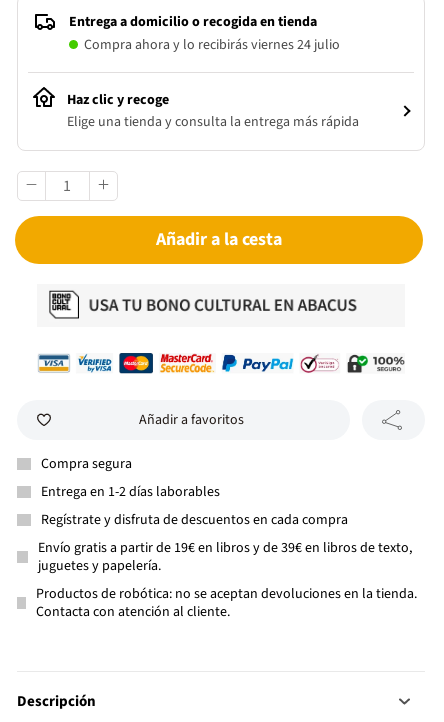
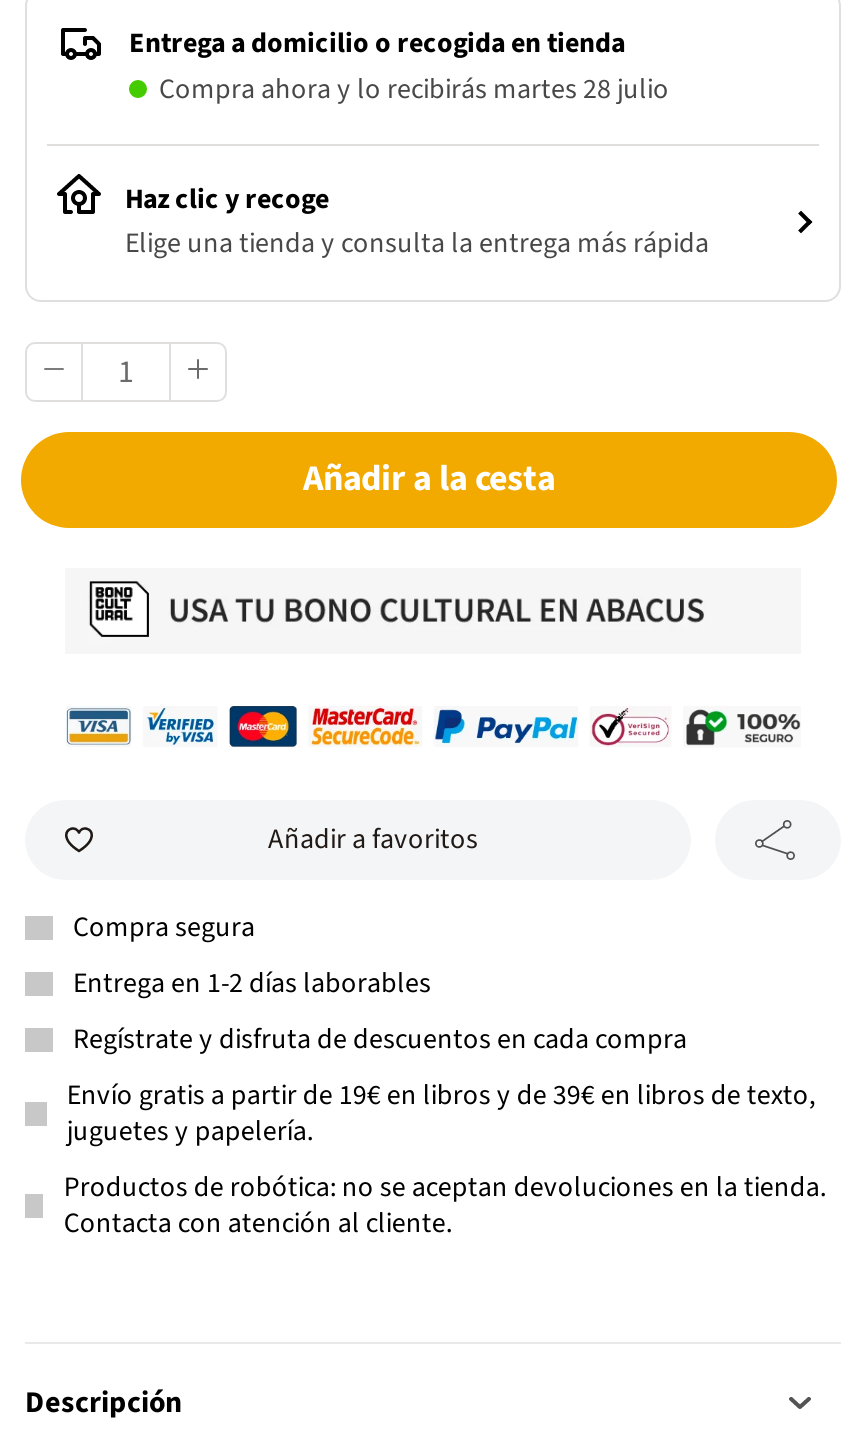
- Compra ahora y lo recibirás viernes 24 julio
+ Compra ahora y lo recibirás martes 28 julio
